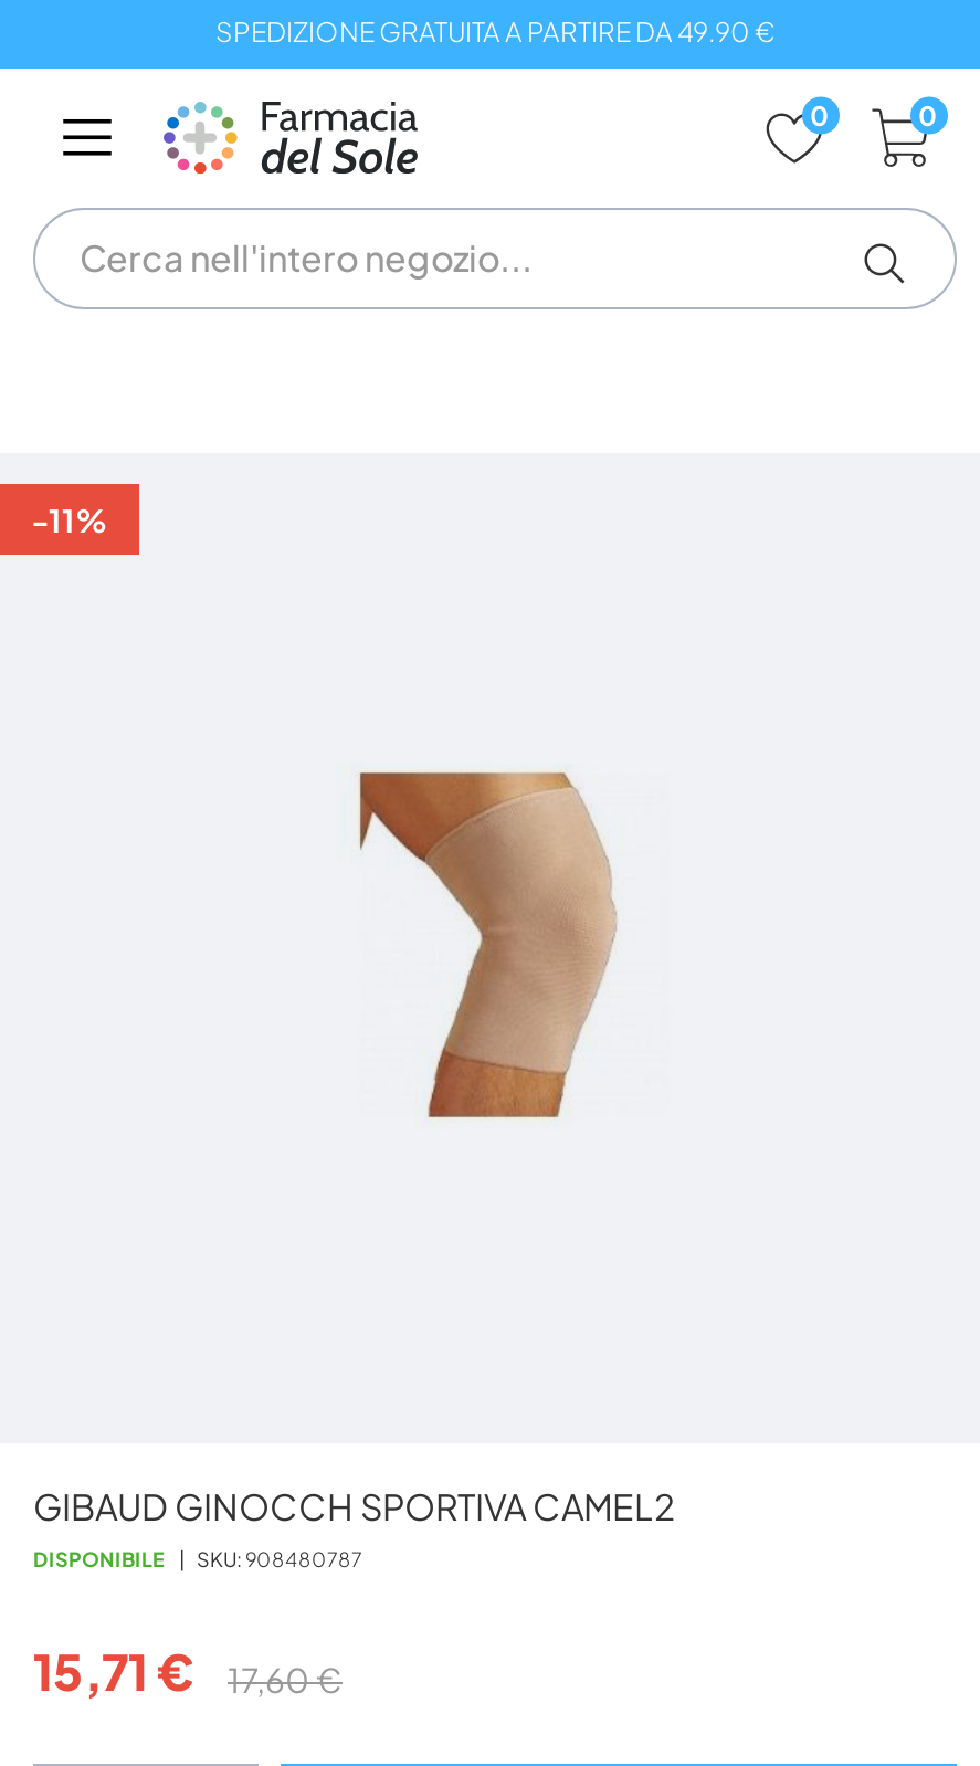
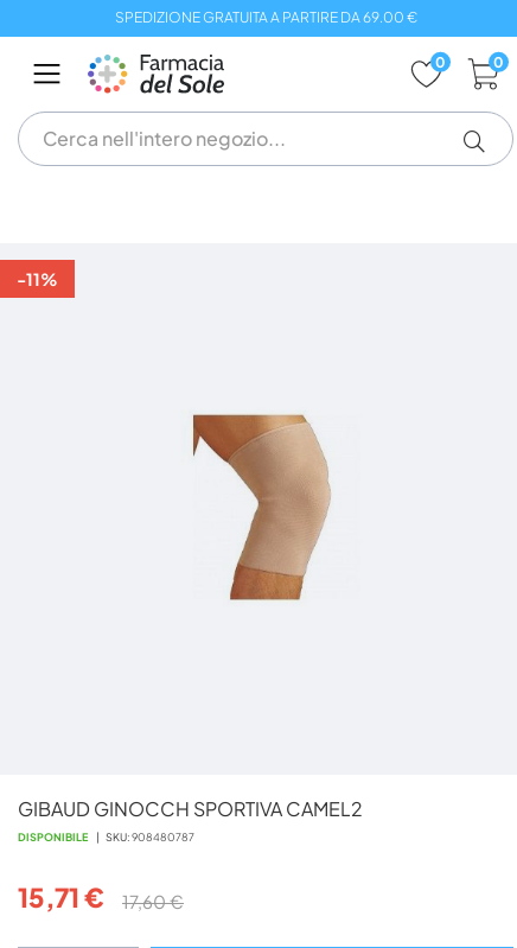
- SPEDIZIONE GRATUITA A PARTIRE DA 49.90 €
+ SPEDIZIONE GRATUITA A PARTIRE DA 69.00 €
